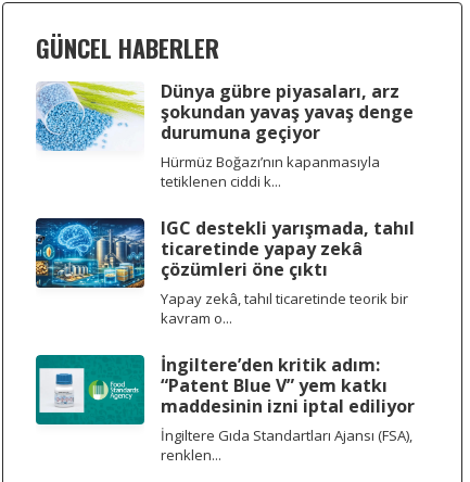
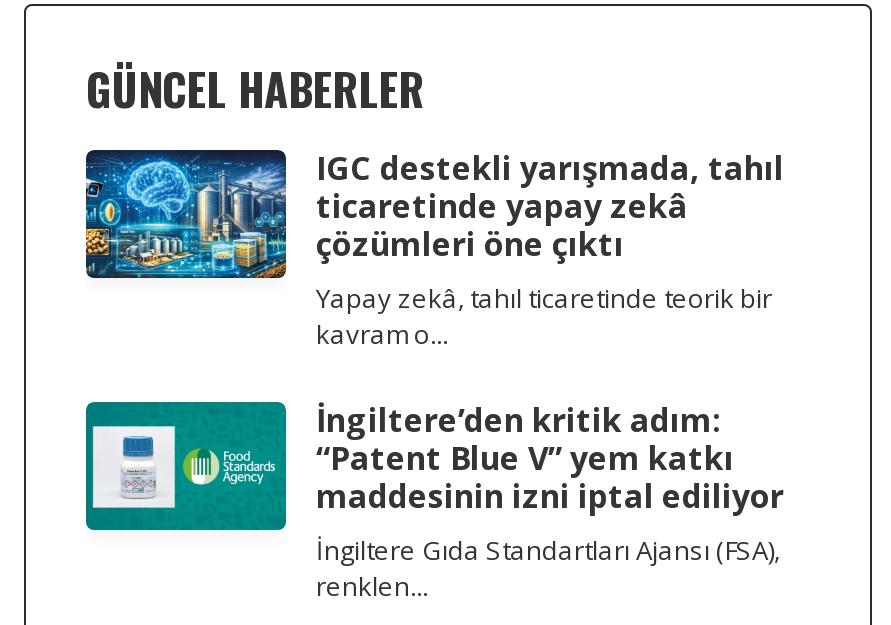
- [image]
- Dünya gübre piyasaları, arz
- şokundan yavaş yavaş denge
- durumuna geçiyor
- Hürmüz Boğazı’nın kapanmasıyla
- tetiklenen ciddi k...
